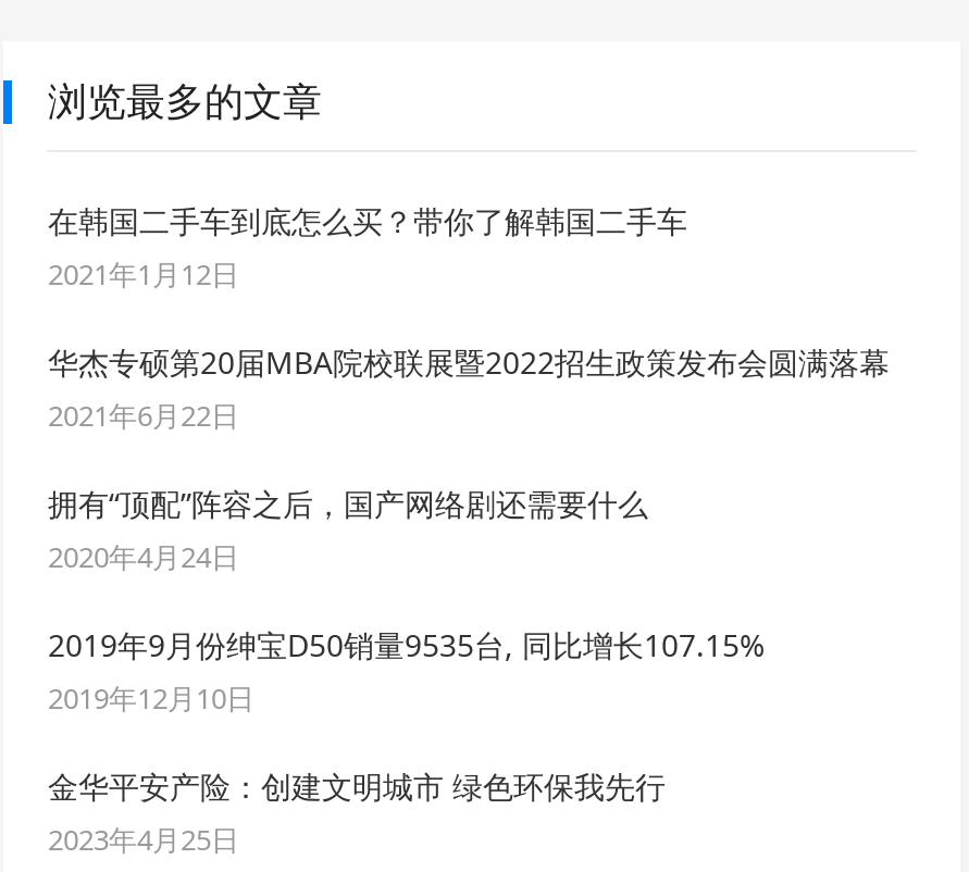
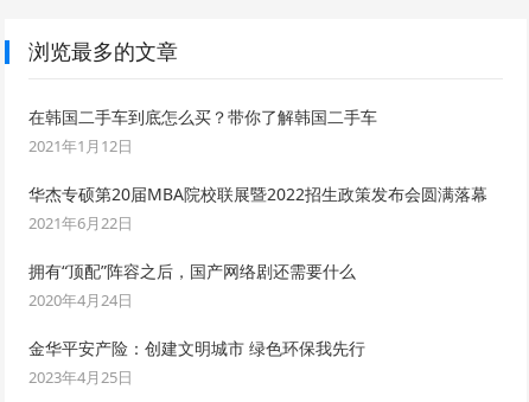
- 2019年9月份绅宝D50销量9535台, 同比增长107.15%
- 2019年12月10日
